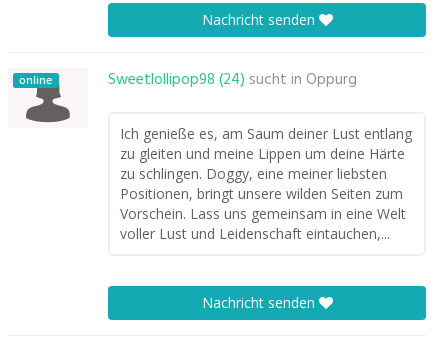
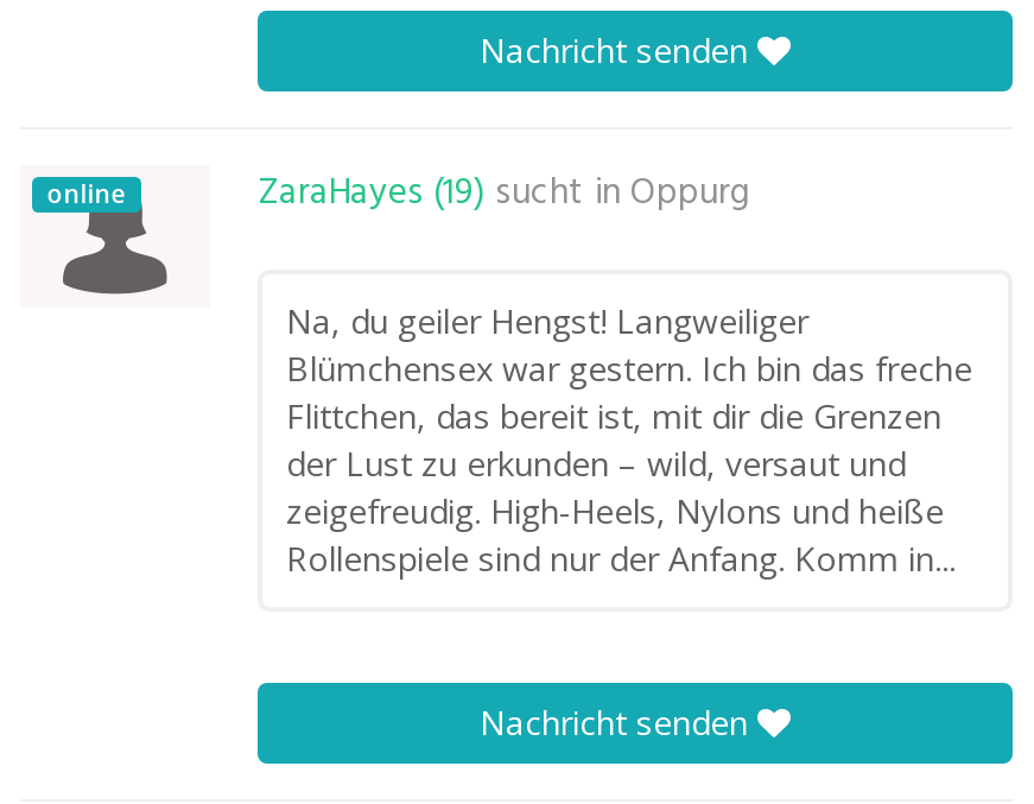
- Sweetlollipop98 (24) sucht in Oppurg
+ ZaraHayes (19) sucht in Oppurg

- Ich genieße es, am Saum deiner Lust entlang
- zu gleiten und meine Lippen um deine Härte
- zu schlingen. Doggy, eine meiner liebsten
- Positionen, bringt unsere wilden Seiten zum
- Vorschein. Lass uns gemeinsam in eine Welt
- voller Lust und Leidenschaft eintauchen,...
+ Na, du geiler Hengst! Langweiliger
+ Blümchensex war gestern. Ich bin das freche
+ Flittchen, das bereit ist, mit dir die Grenzen
+ der Lust zu erkunden – wild, versaut und
+ zeigefreudig. High-Heels, Nylons und heiße
+ Rollenspiele sind nur der Anfang. Komm in...
